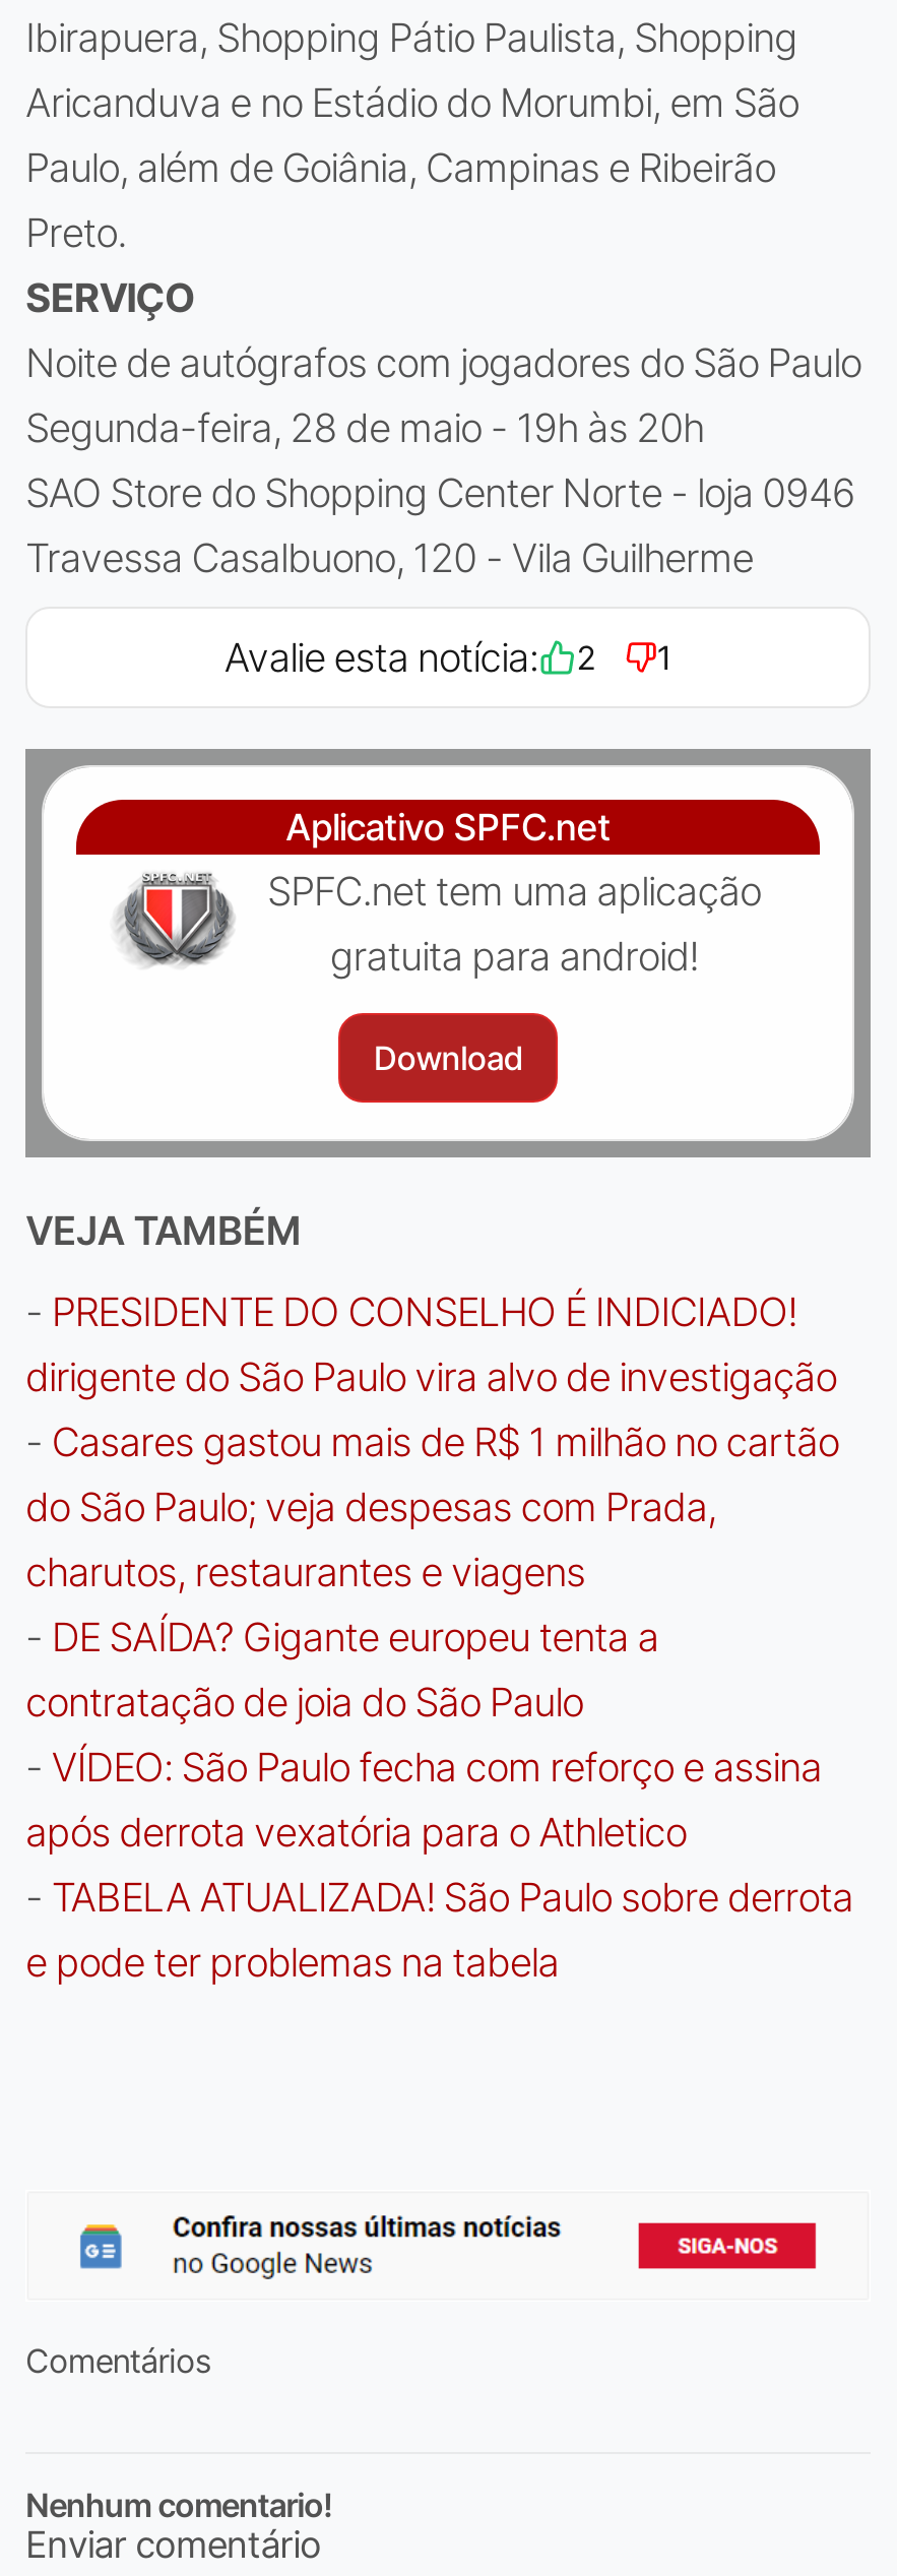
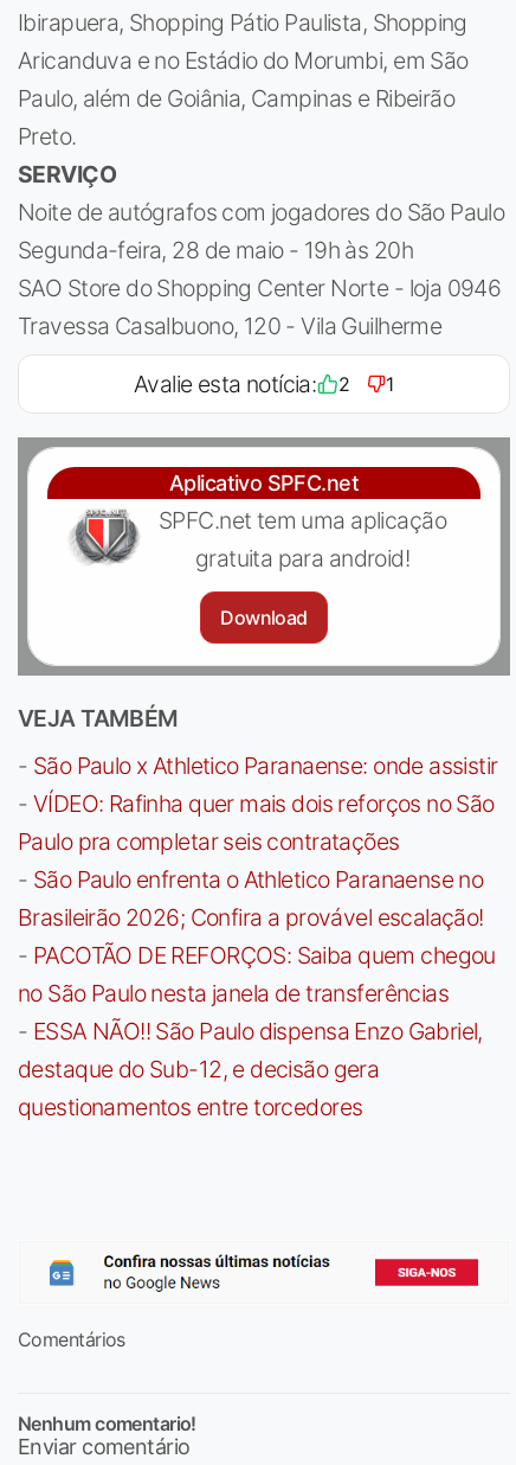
- - PRESIDENTE DO CONSELHO É INDICIADO!
- dirigente do São Paulo vira alvo de investigação
- - Casares gastou mais de R$ 1 milhão no cartão
- do São Paulo; veja despesas com Prada,
- charutos, restaurantes e viagens
- - DE SAÍDA? Gigante europeu tenta a
- contratação de joia do São Paulo
- - VÍDEO: São Paulo fecha com reforço e assina
- após derrota vexatória para o Athletico
- - TABELA ATUALIZADA! São Paulo sobre derrota
- e pode ter problemas na tabela
+ - São Paulo x Athletico Paranaense: onde assistir
+ - VÍDEO: Rafinha quer mais dois reforços no São
+ Paulo pra completar seis contratações
+ - São Paulo enfrenta o Athletico Paranaense no
+ Brasileirão 2026; Confira a provável escalação!
+ - PACOTÃO DE REFORÇOS: Saiba quem chegou
+ no São Paulo nesta janela de transferências
+ - ESSA NÃO!! São Paulo dispensa Enzo Gabriel,
+ destaque do Sub-12, e decisão gera
+ questionamentos entre torcedores
